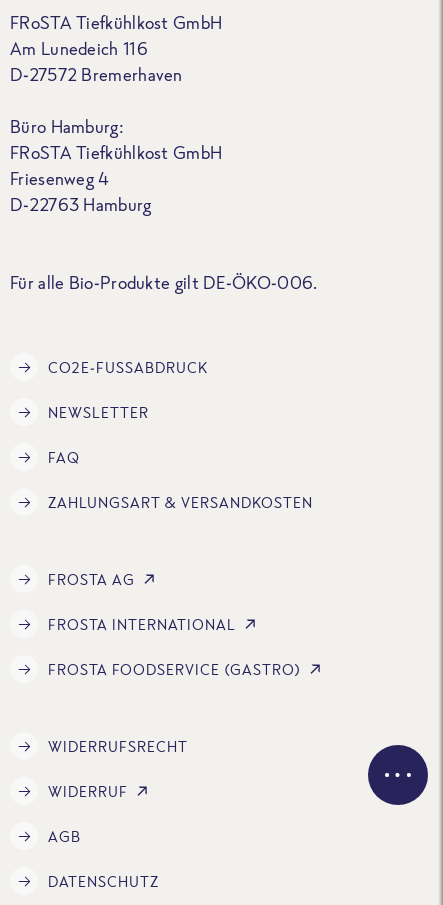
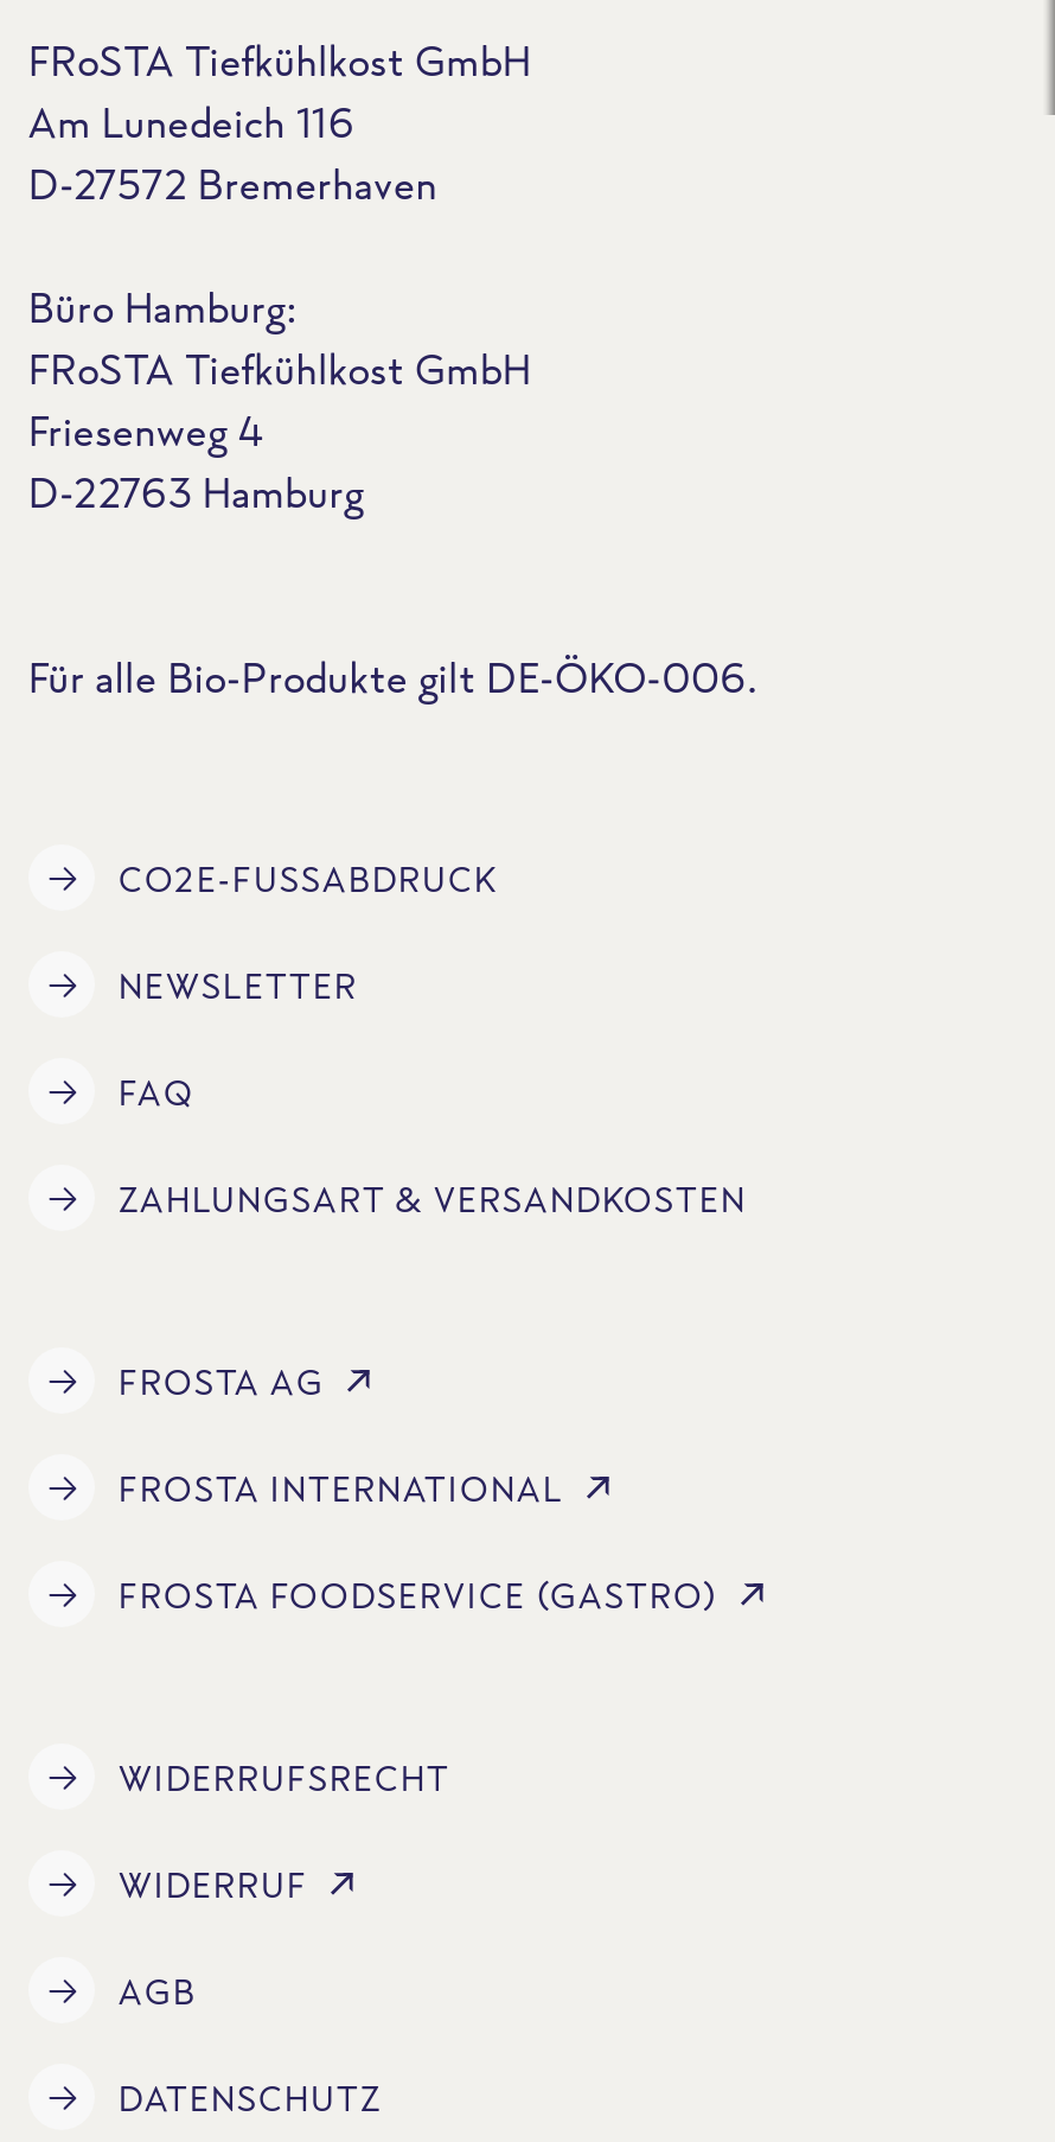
- [image]
